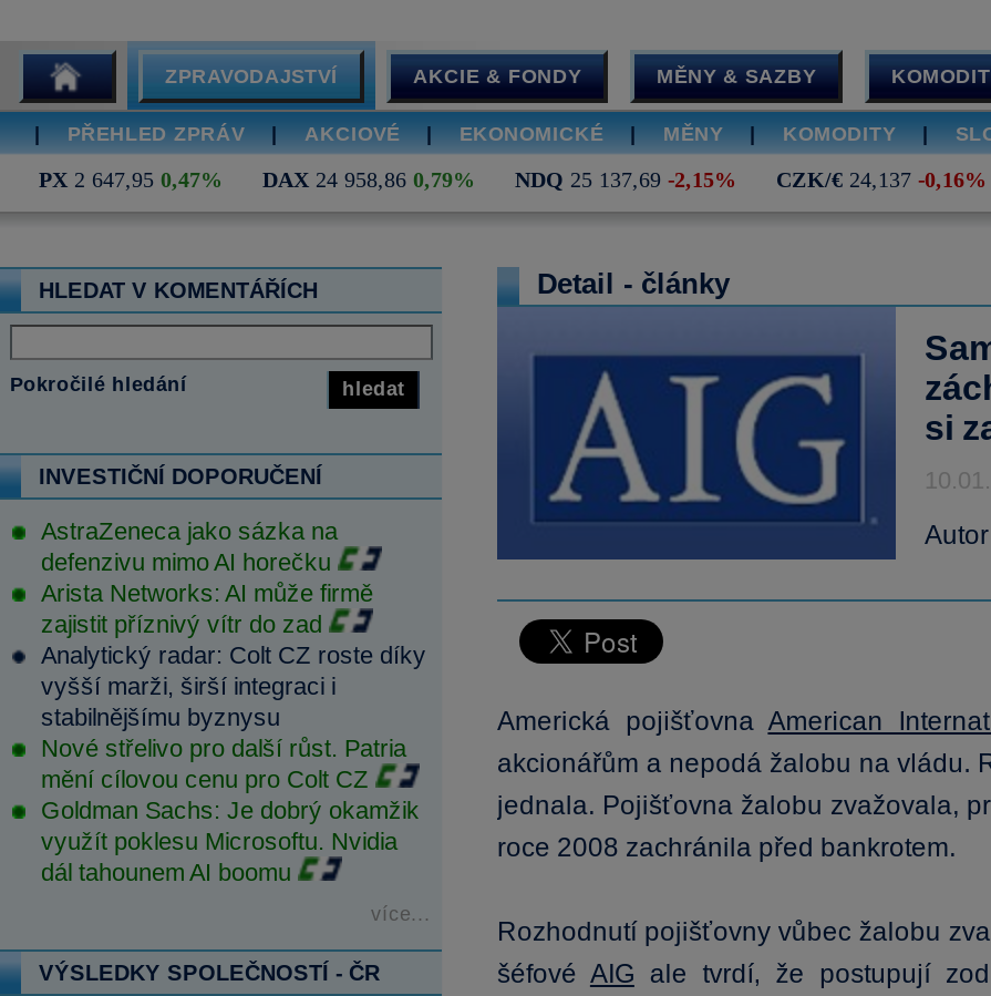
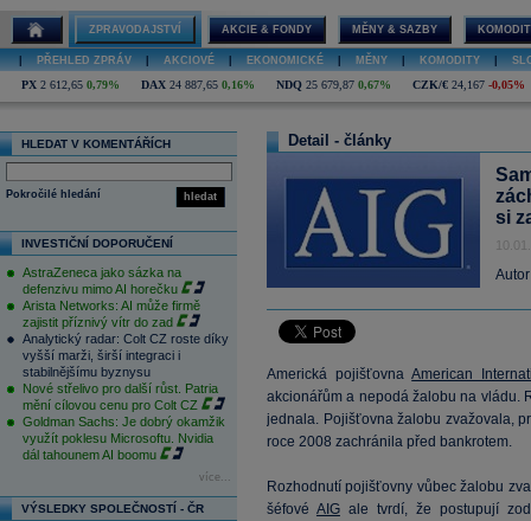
- PX 2 647,95 0,47%
+ PX 2 612,65 0,79%

- DAX 24 958,86 0,79%
+ DAX 24 887,65 0,16%

- NDQ 25 137,69 -2,15%
+ NDQ 25 679,87 0,67%

- CZK/€ 24,137 -0,16%
+ CZK/€ 24,167 -0,05%
